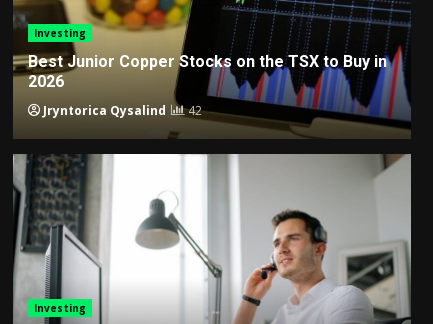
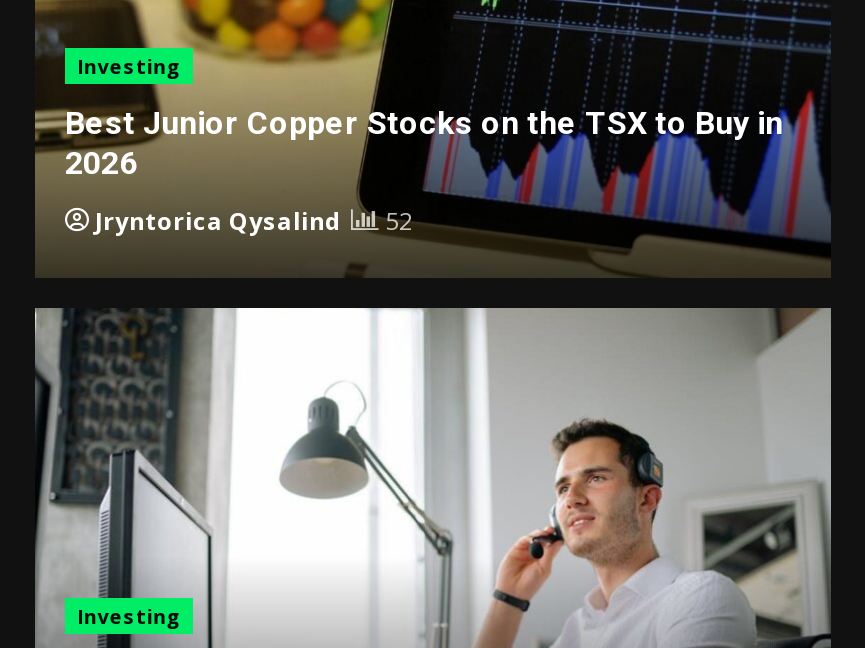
- Jryntorica Qysalind 42
+ Jryntorica Qysalind 52
